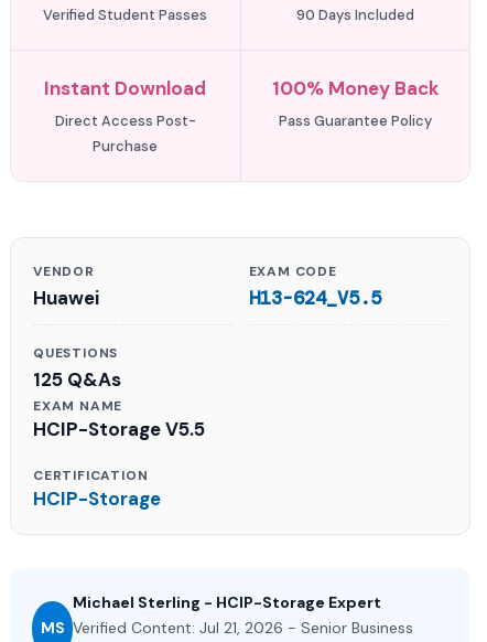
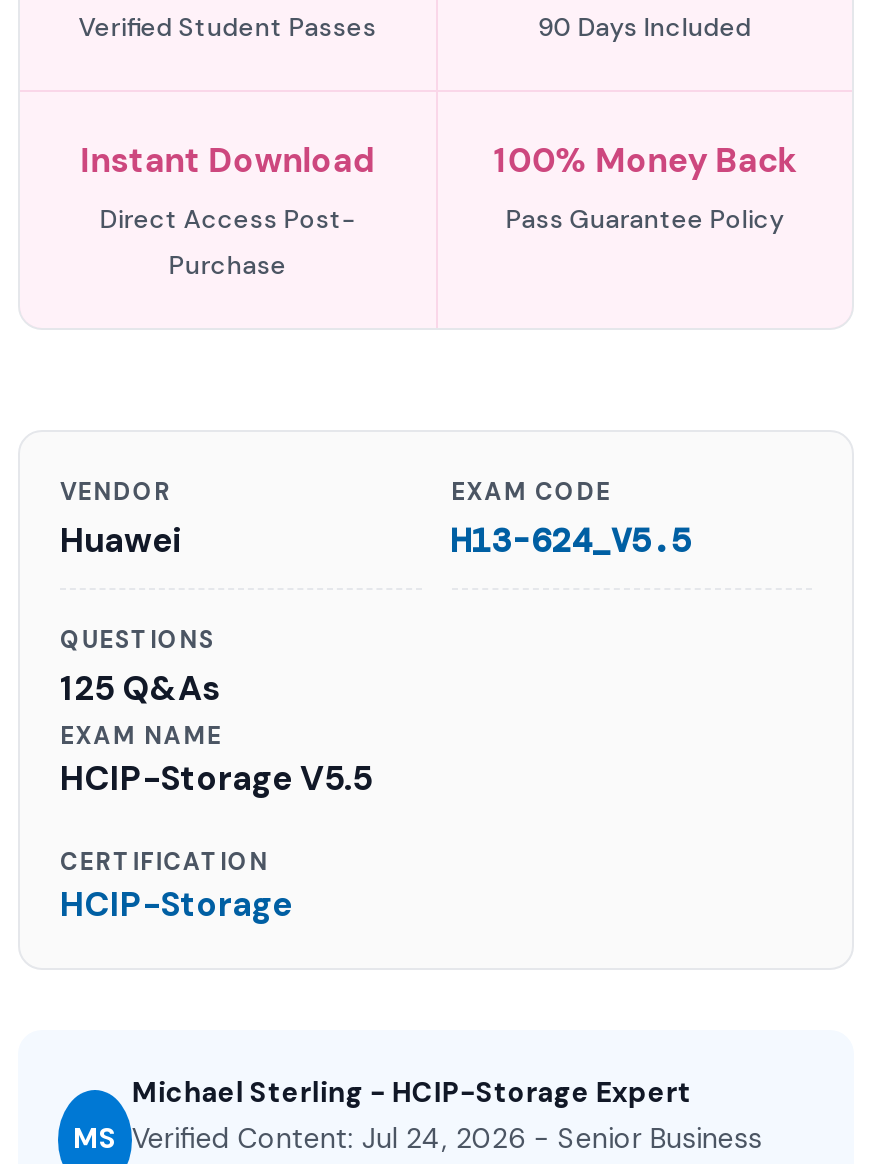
- Verified Content: Jul 21, 2026 - Senior Business
+ Verified Content: Jul 24, 2026 - Senior Business
